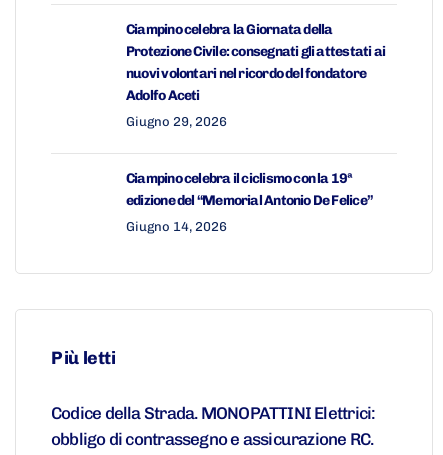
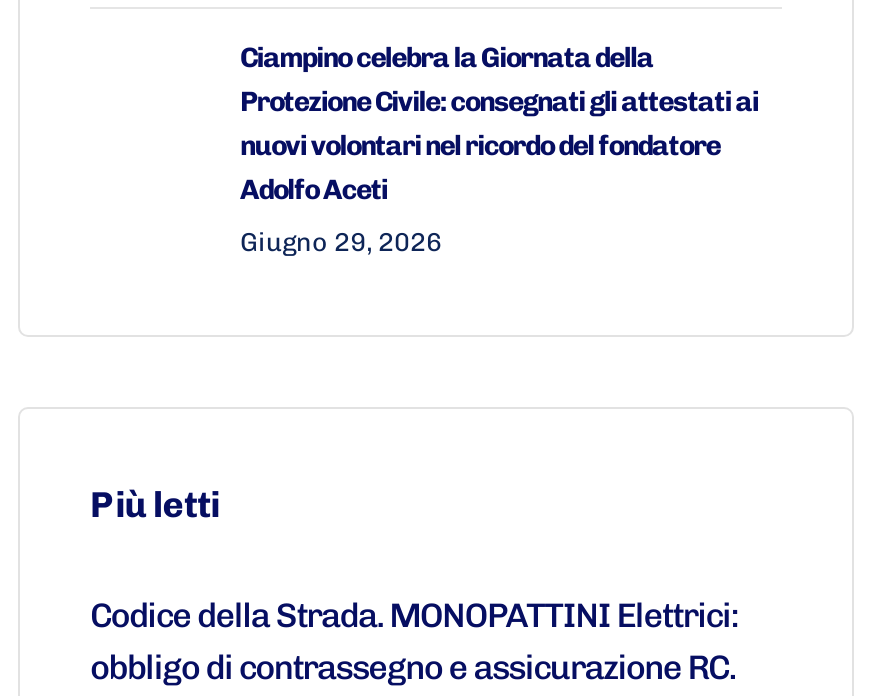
- Ciampino celebra il ciclismo con la 19ª
- edizione del “Memorial Antonio De Felice”
- Giugno 14, 2026
